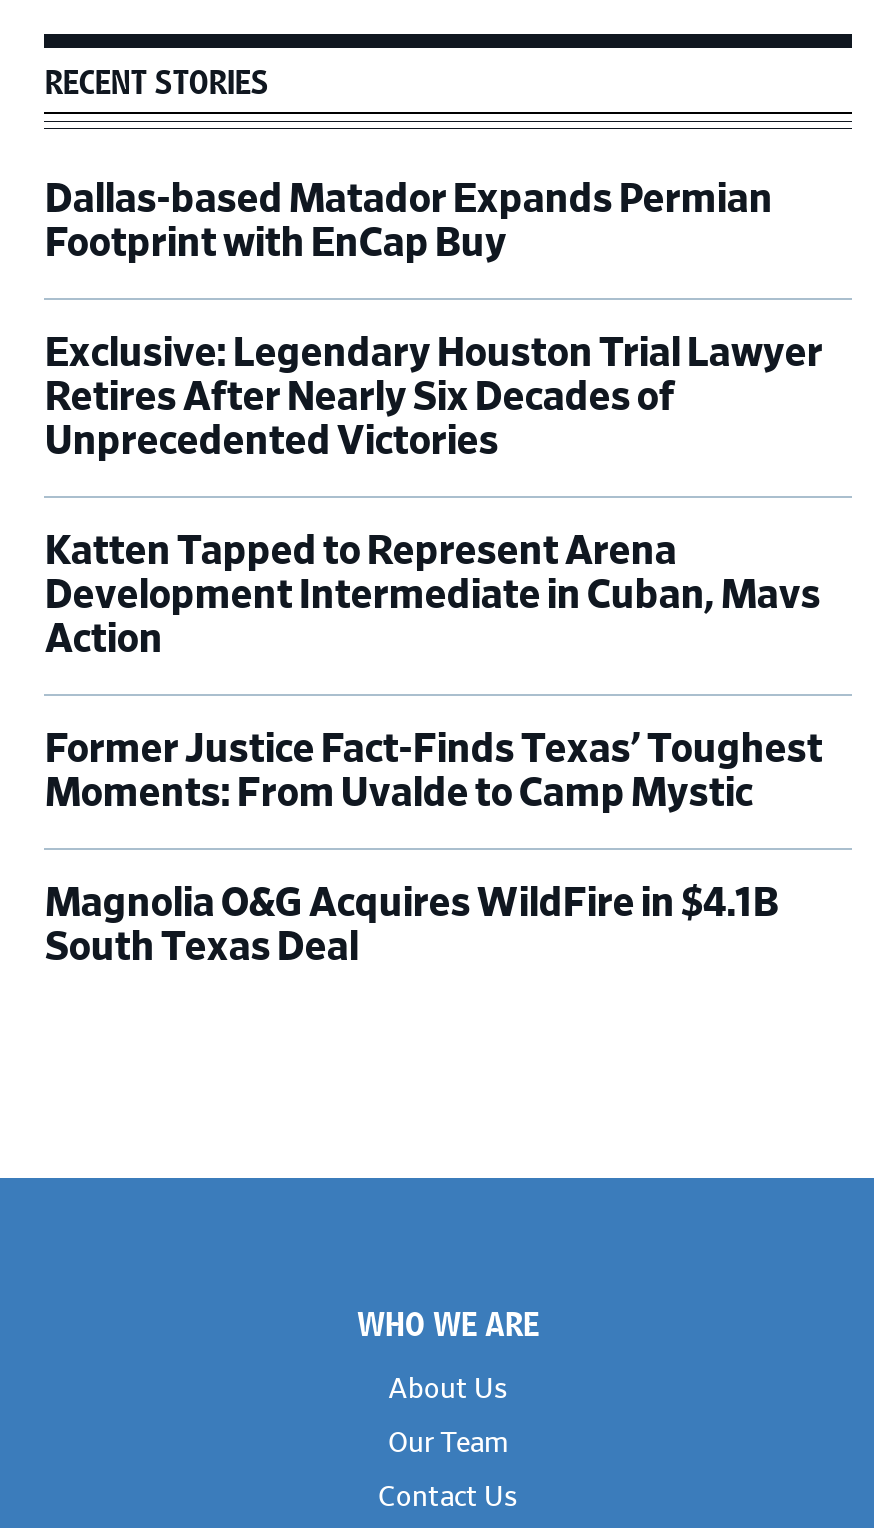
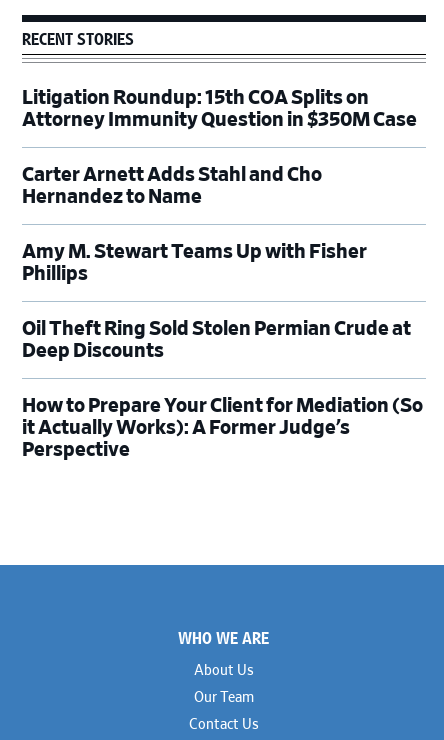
- Dallas-based Matador Expands Permian
- Footprint with EnCap Buy
+ Litigation Roundup: 15th COA Splits on
+ Attorney Immunity Question in $350M Case

- Exclusive: Legendary Houston Trial Lawyer
- Retires After Nearly Six Decades of
- Unprecedented Victories
+ Carter Arnett Adds Stahl and Cho
+ Hernandez to Name

- Katten Tapped to Represent Arena
- Development Intermediate in Cuban, Mavs
- Action
+ Amy M. Stewart Teams Up with Fisher
+ Phillips

- Former Justice Fact-Finds Texas’ Toughest
- Moments: From Uvalde to Camp Mystic
+ Oil Theft Ring Sold Stolen Permian Crude at
+ Deep Discounts

- Magnolia O&G Acquires WildFire in $4.1B
- South Texas Deal
+ How to Prepare Your Client for Mediation (So
+ it Actually Works): A Former Judge’s
+ Perspective
